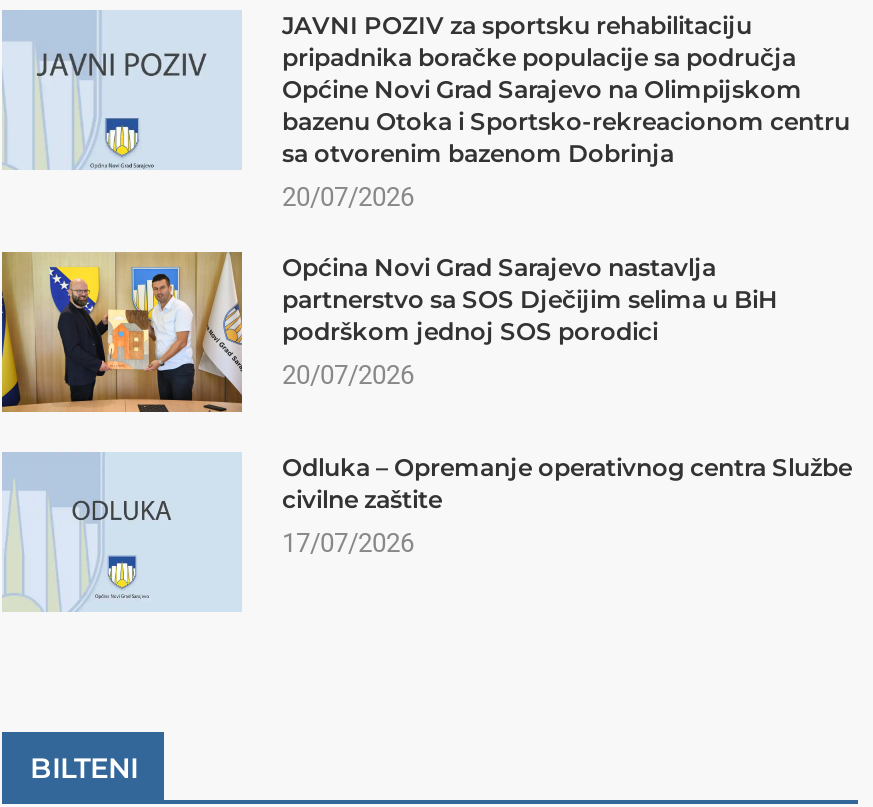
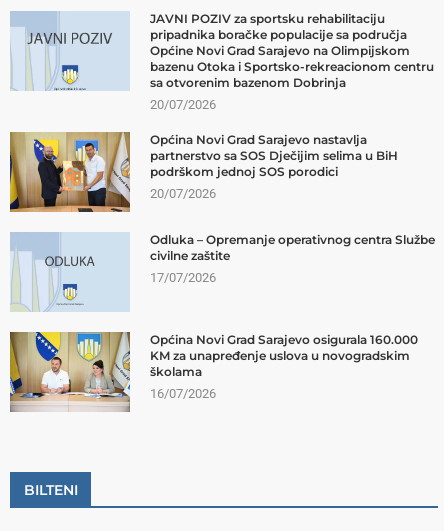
+ [image]
+ Općina Novi Grad Sarajevo osigurala 160.000
+ KM za unapređenje uslova u novogradskim
+ školama
+ 16/07/2026
